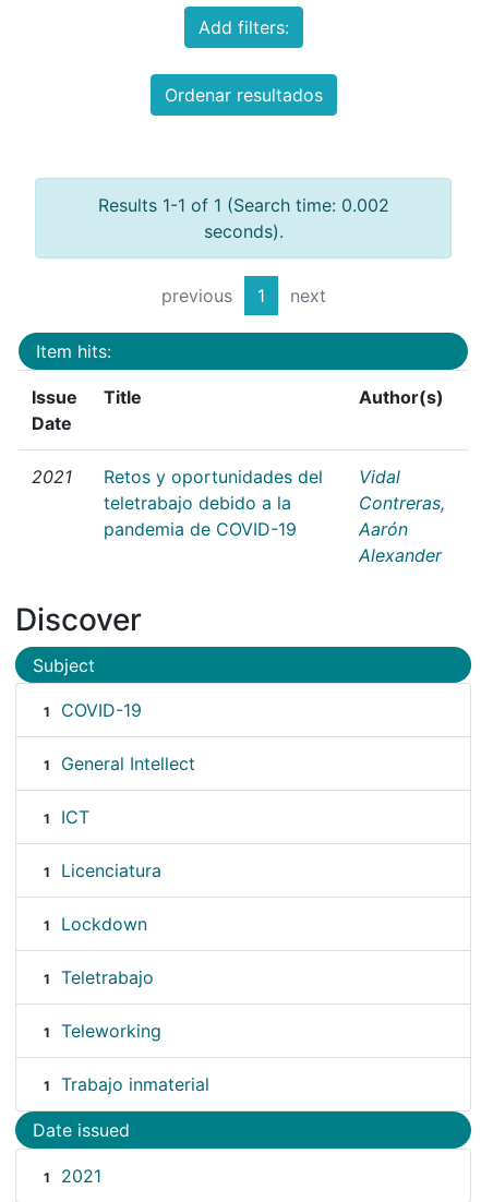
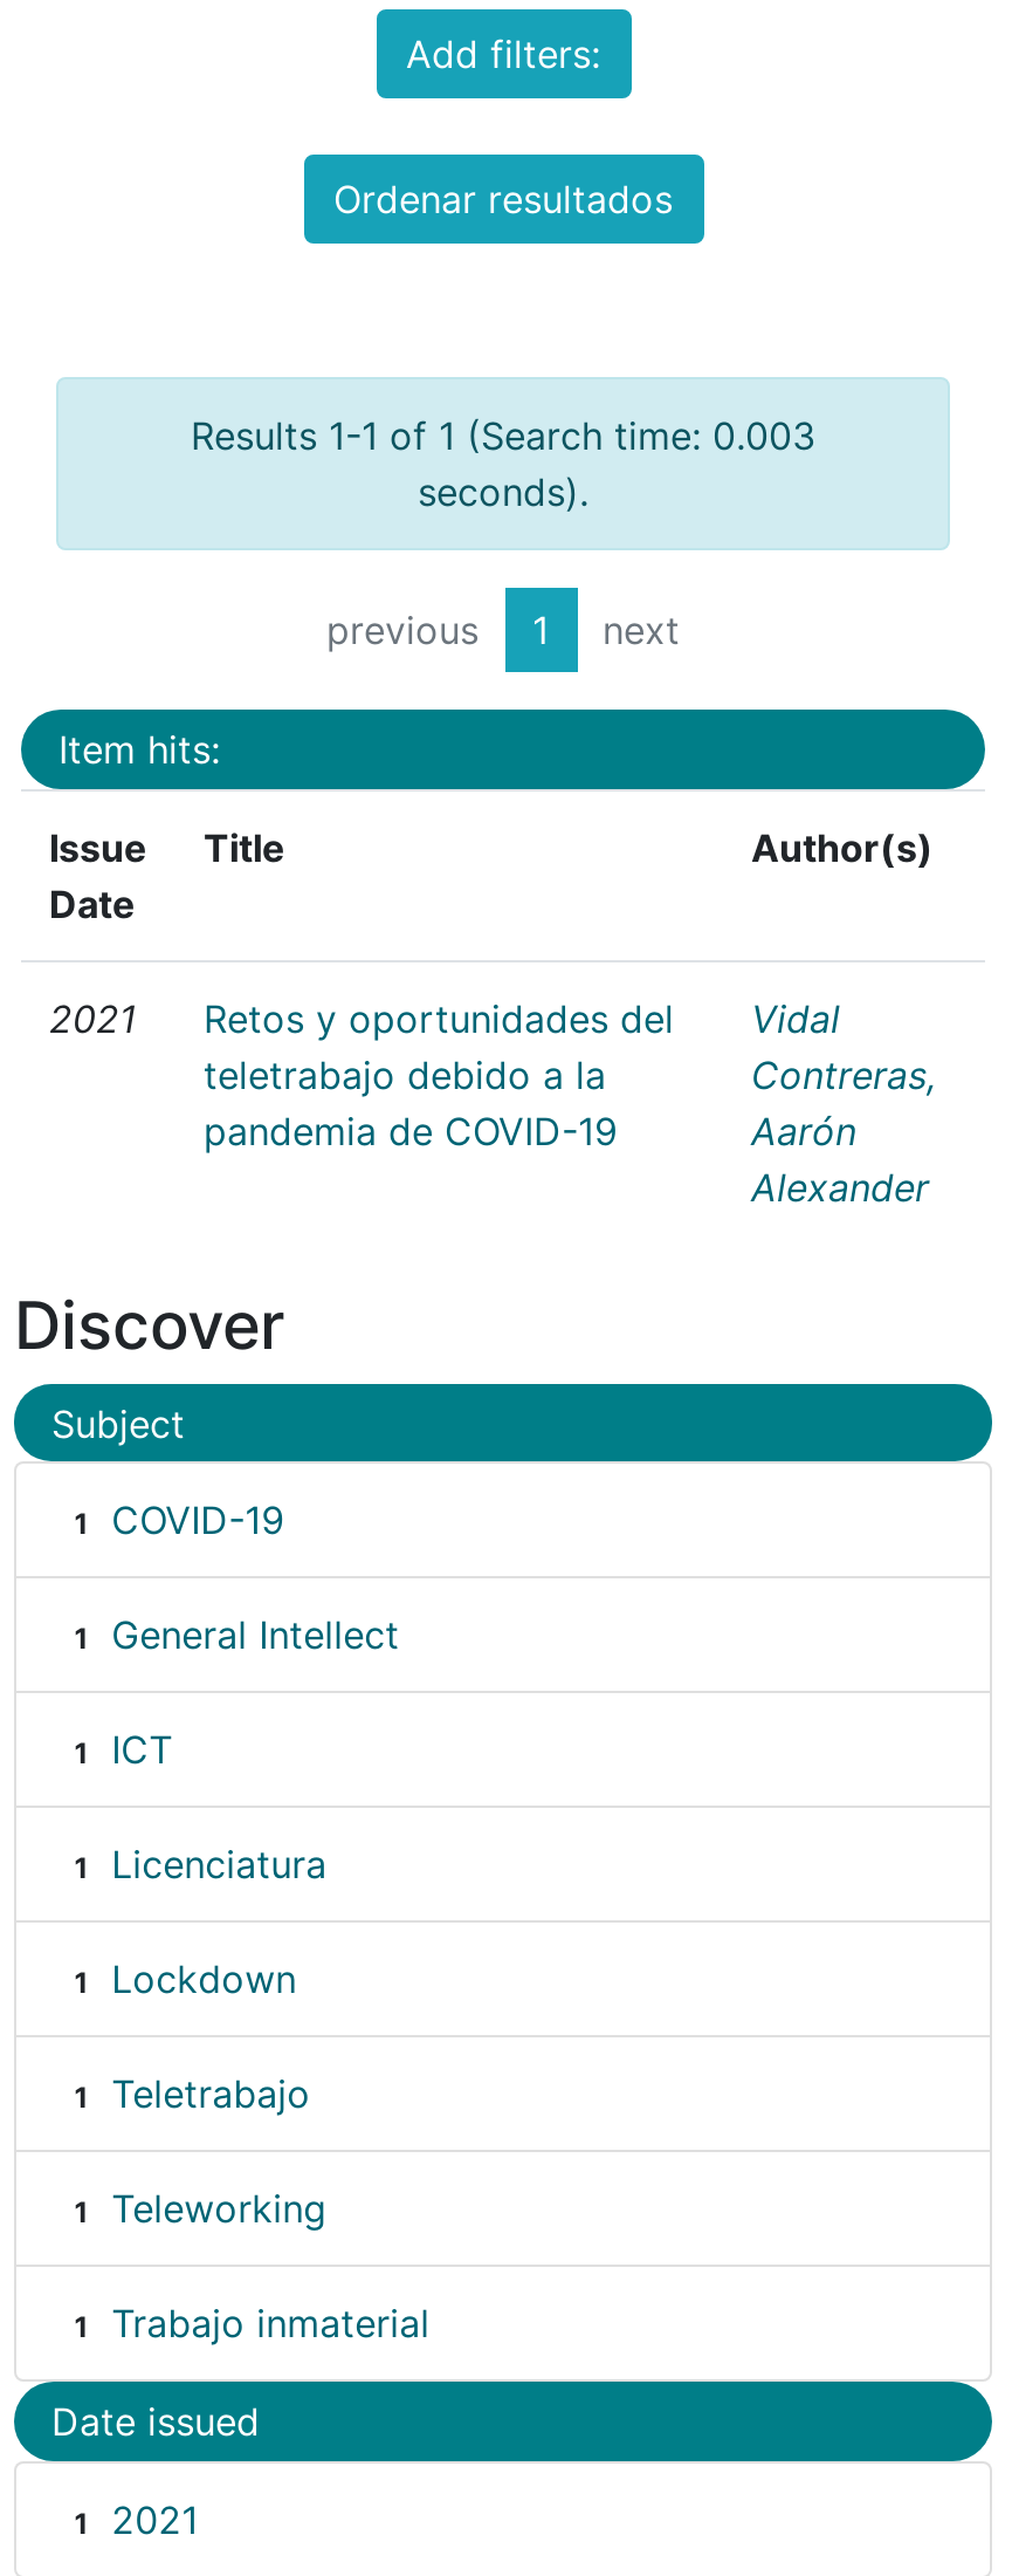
- Results 1-1 of 1 (Search time: 0.002
+ Results 1-1 of 1 (Search time: 0.003
